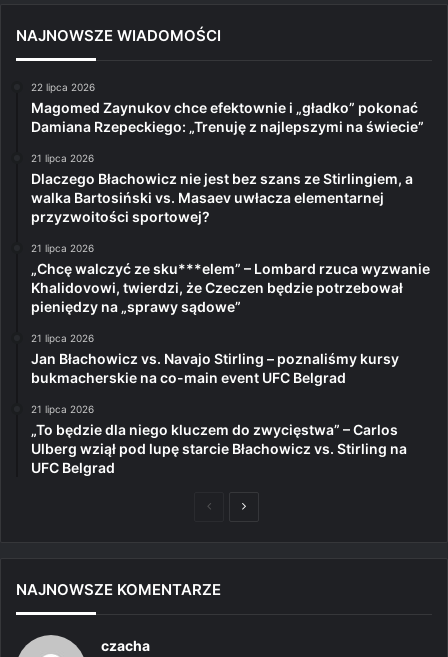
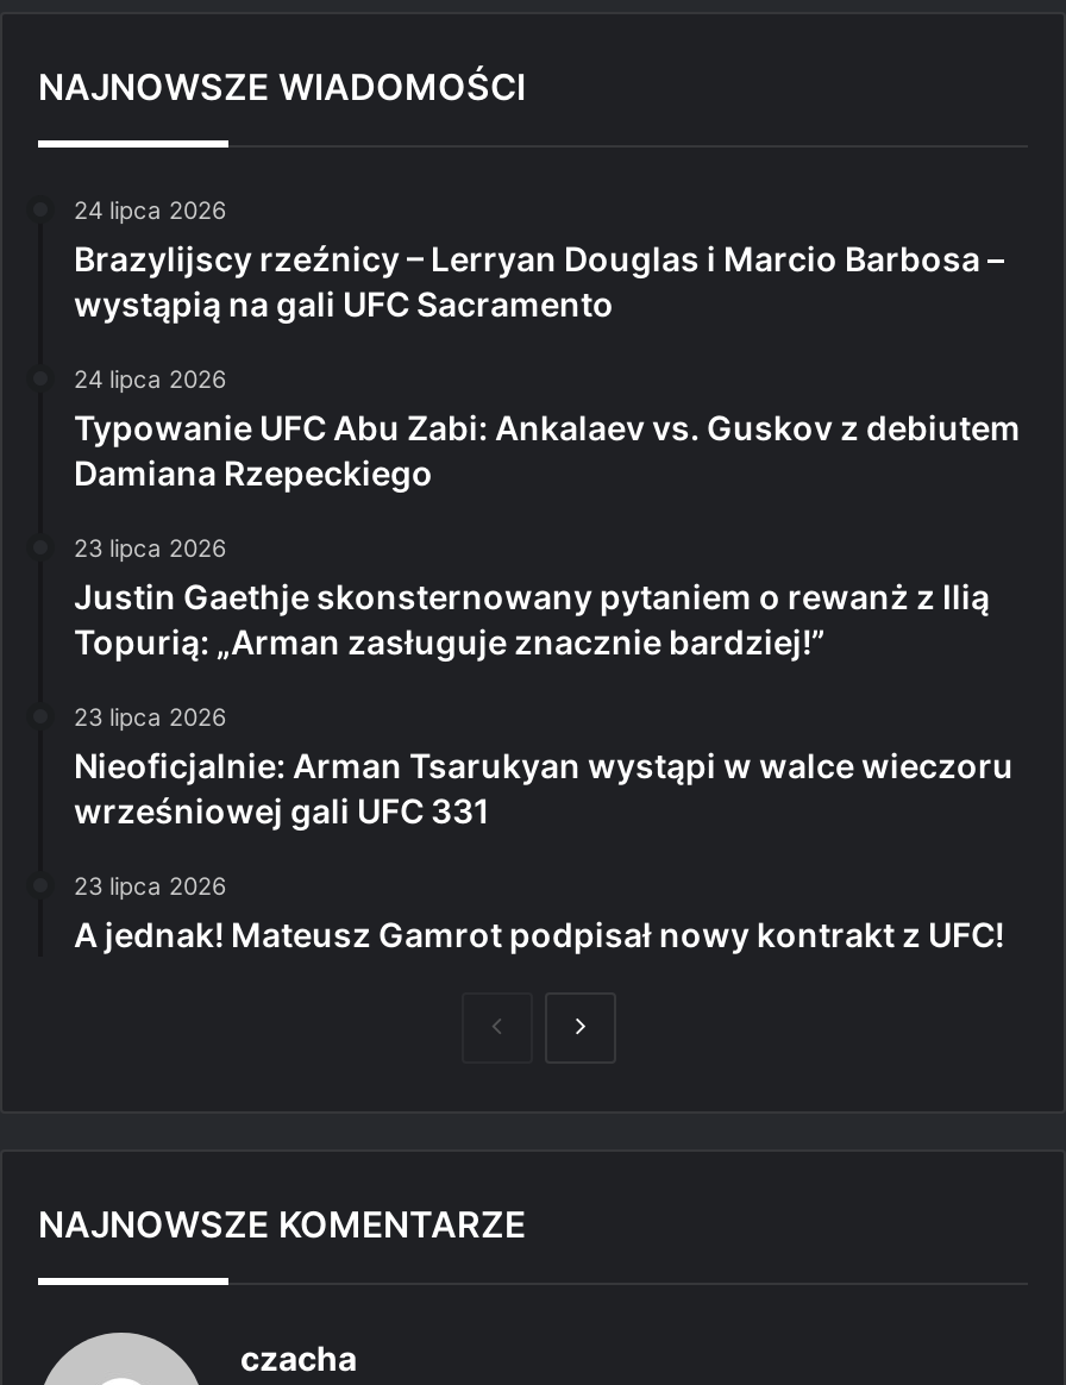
- 22 lipca 2026
- Magomed Zaynukov chce efektownie i „gładko” pokonać
- Damiana Rzepeckiego: „Trenuję z najlepszymi na świecie”
+ 24 lipca 2026
+ Brazylijscy rzeźnicy – Lerryan Douglas i Marcio Barbosa –
+ wystąpią na gali UFC Sacramento

- 21 lipca 2026
- Dlaczego Błachowicz nie jest bez szans ze Stirlingiem, a
- walka Bartosiński vs. Masaev uwłacza elementarnej
- przyzwoitości sportowej?
+ 24 lipca 2026
+ Typowanie UFC Abu Zabi: Ankalaev vs. Guskov z debiutem
+ Damiana Rzepeckiego

- 21 lipca 2026
- „Chcę walczyć ze sku***elem” – Lombard rzuca wyzwanie
- Khalidovowi, twierdzi, że Czeczen będzie potrzebował
- pieniędzy na „sprawy sądowe”
+ 23 lipca 2026
+ Justin Gaethje skonsternowany pytaniem o rewanż z Ilią
+ Topurią: „Arman zasługuje znacznie bardziej!”

- 21 lipca 2026
- Jan Błachowicz vs. Navajo Stirling – poznaliśmy kursy
- bukmacherskie na co-main event UFC Belgrad
+ 23 lipca 2026
+ Nieoficjalnie: Arman Tsarukyan wystąpi w walce wieczoru
+ wrześniowej gali UFC 331

- 21 lipca 2026
- „To będzie dla niego kluczem do zwycięstwa” – Carlos
- Ulberg wziął pod lupę starcie Błachowicz vs. Stirling na
- UFC Belgrad
+ 23 lipca 2026
+ A jednak! Mateusz Gamrot podpisał nowy kontrakt z UFC!
